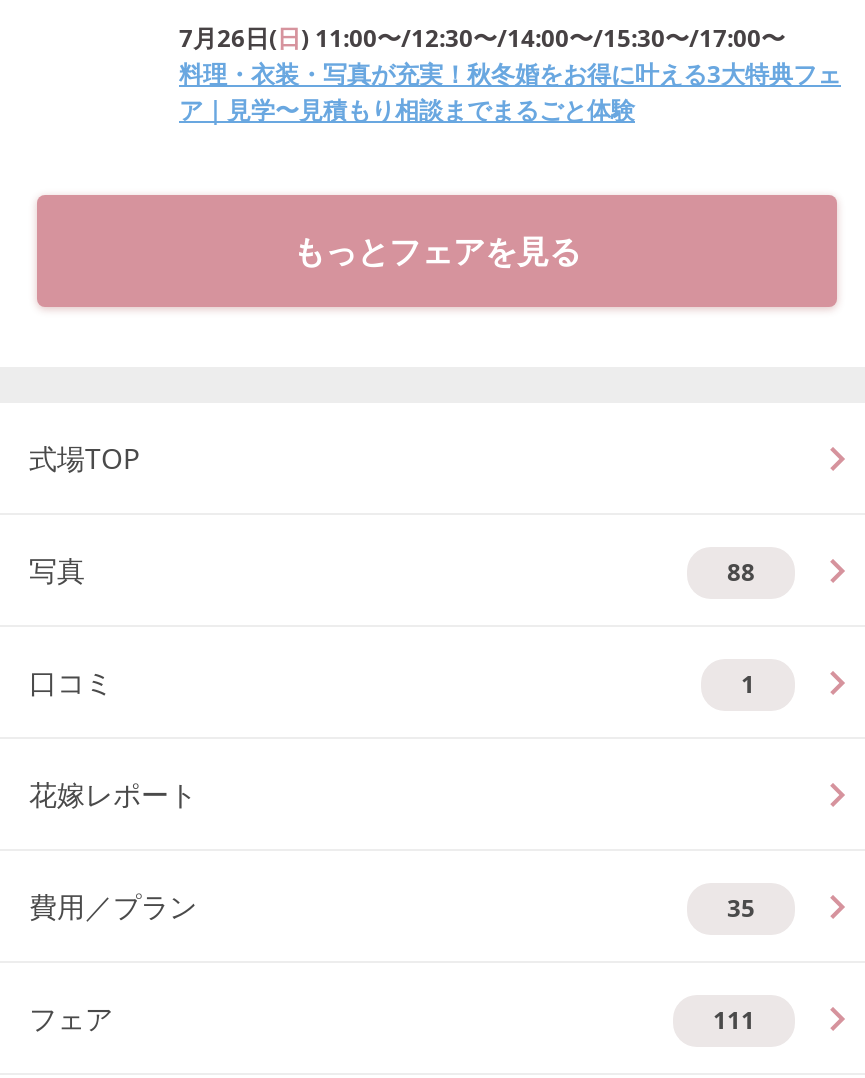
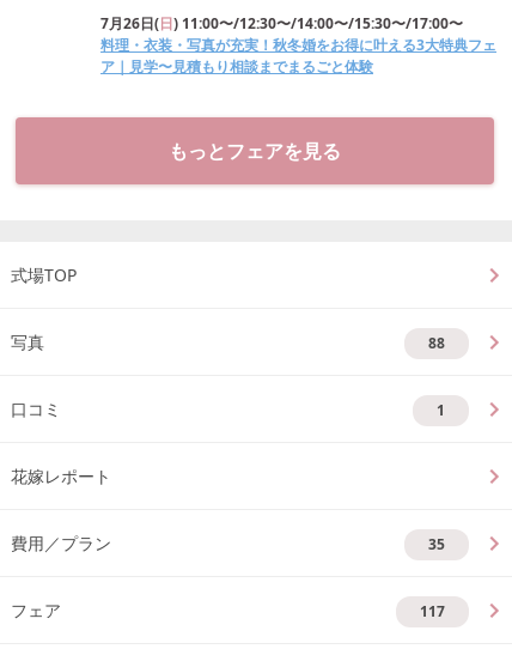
- 111
+ 117
